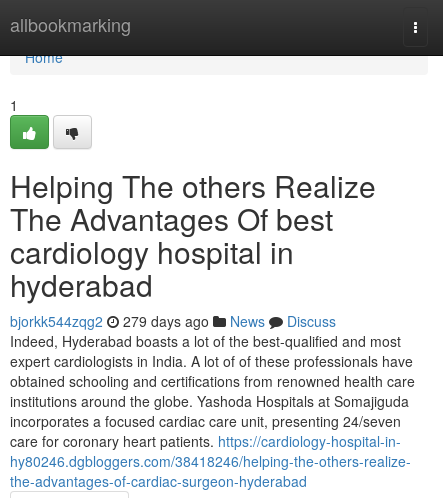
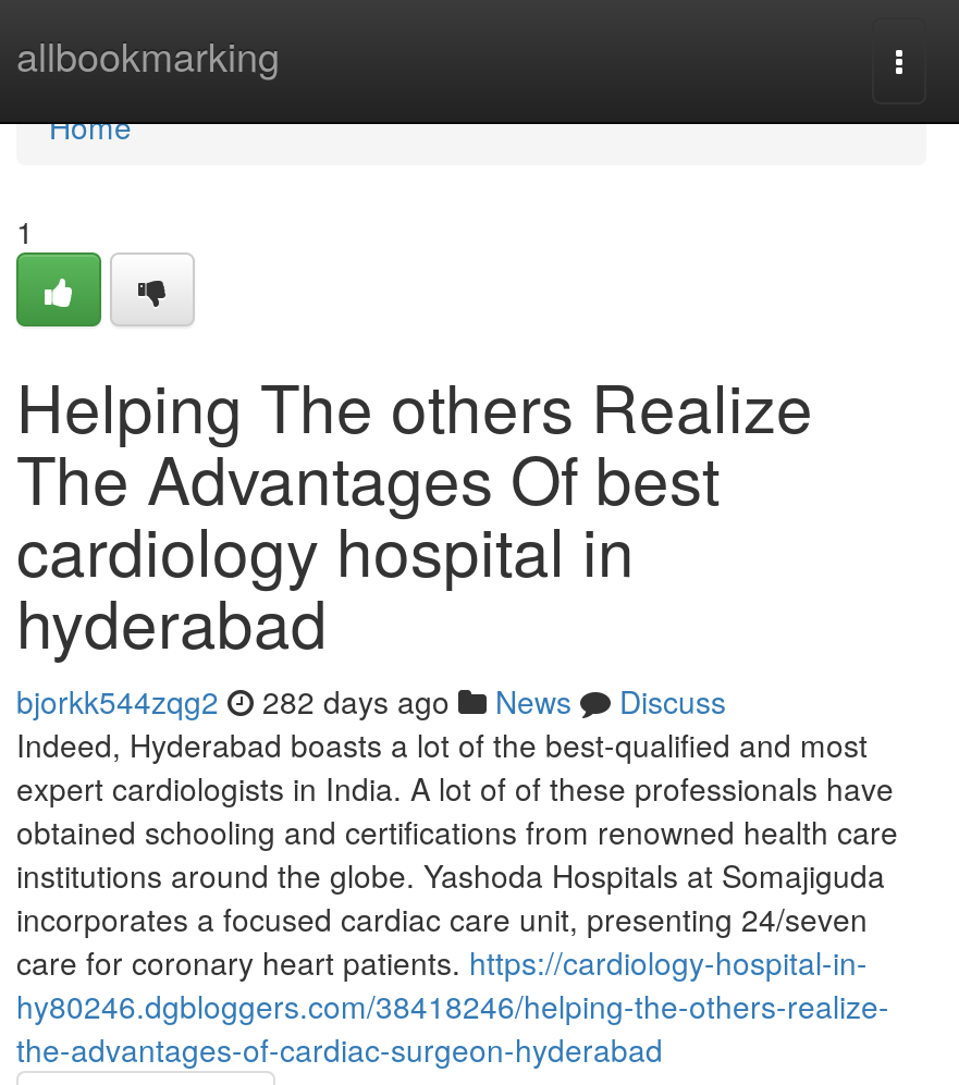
- bjorkk544zqg2 279 days ago News Discuss
+ bjorkk544zqg2 282 days ago News Discuss
